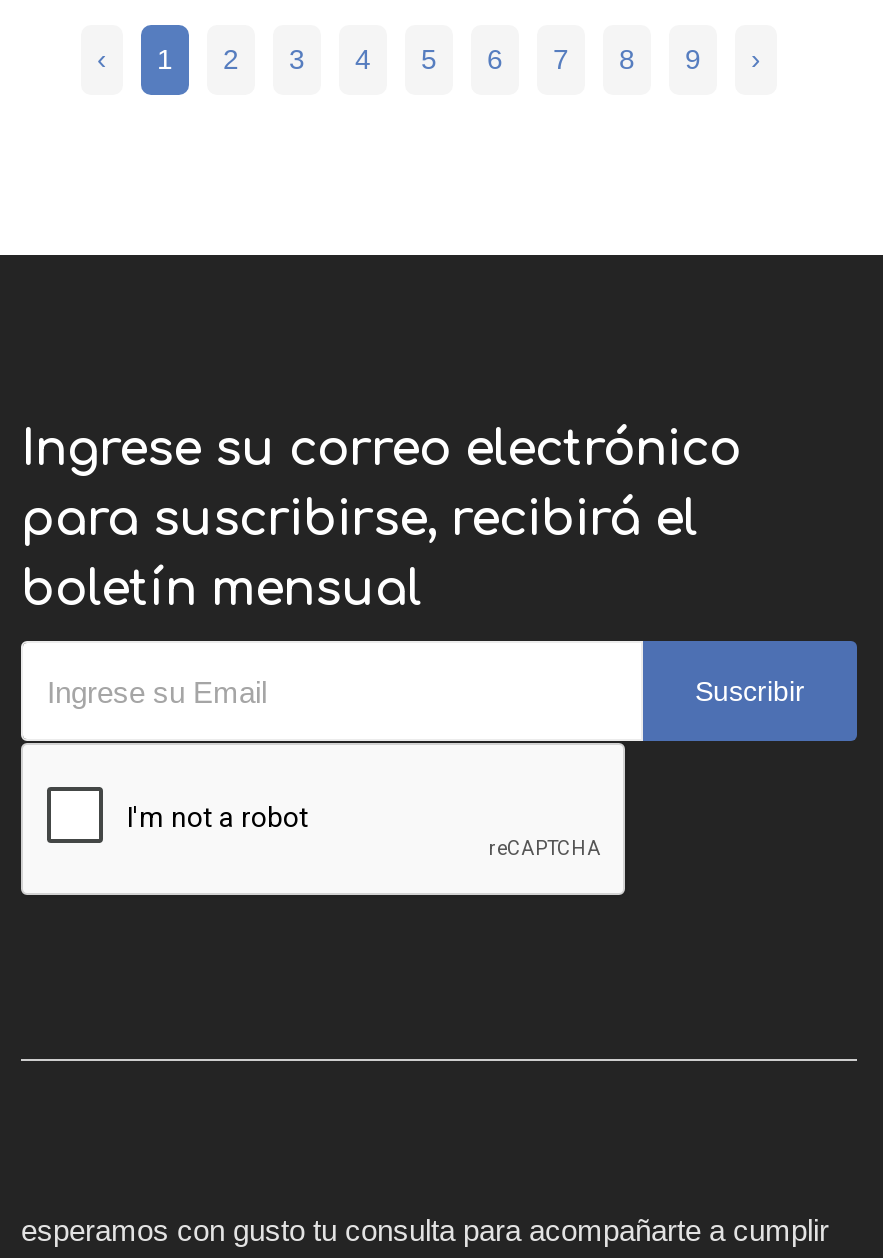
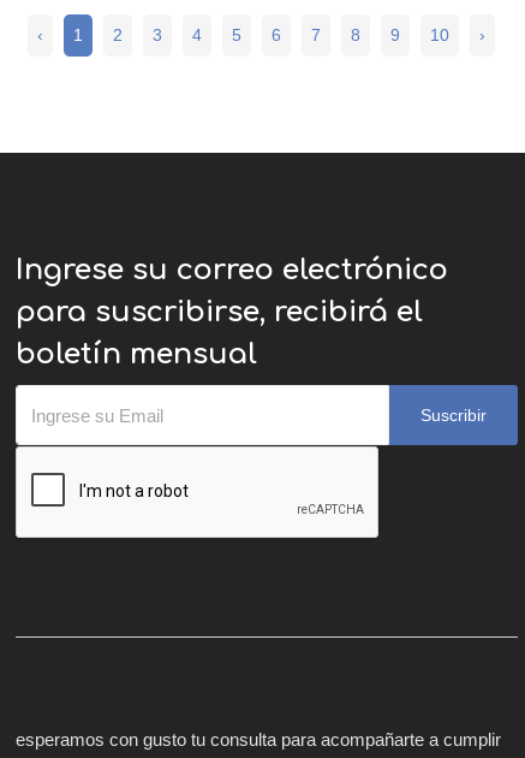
+ 10
